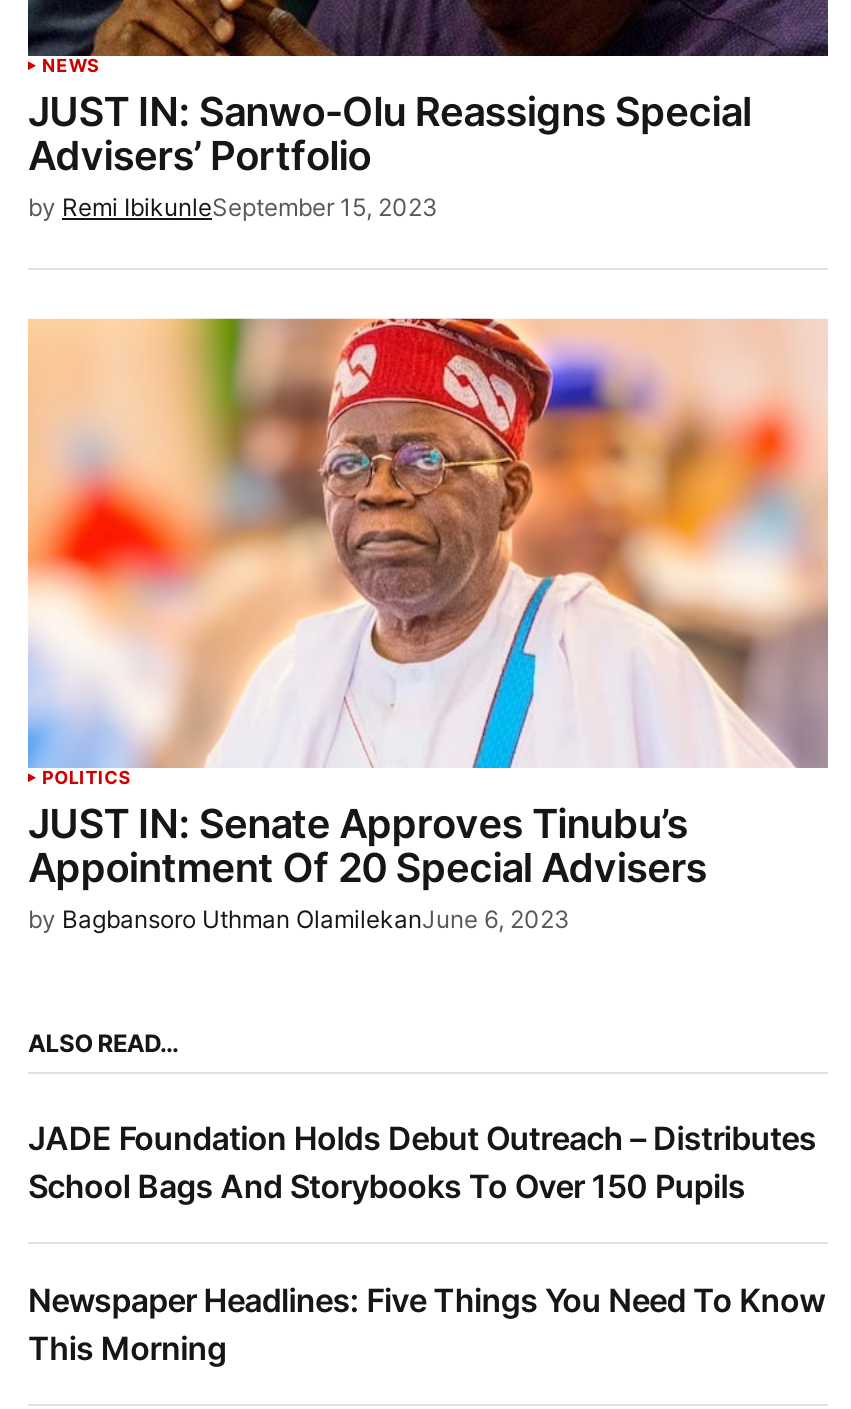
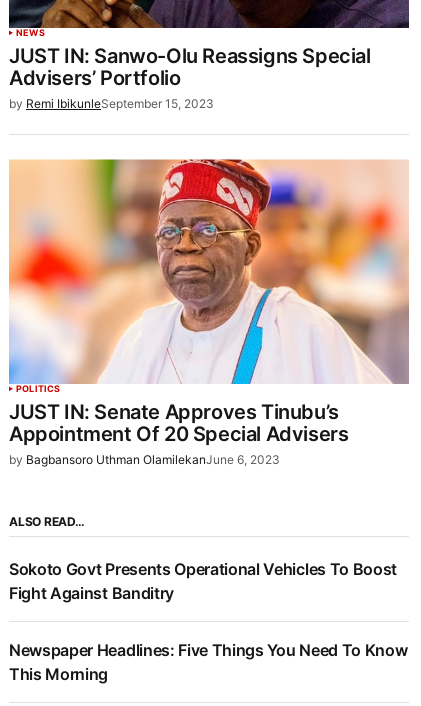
- JADE Foundation Holds Debut Outreach – Distributes
- School Bags And Storybooks To Over 150 Pupils
+ Sokoto Govt Presents Operational Vehicles To Boost
+ Fight Against Banditry
